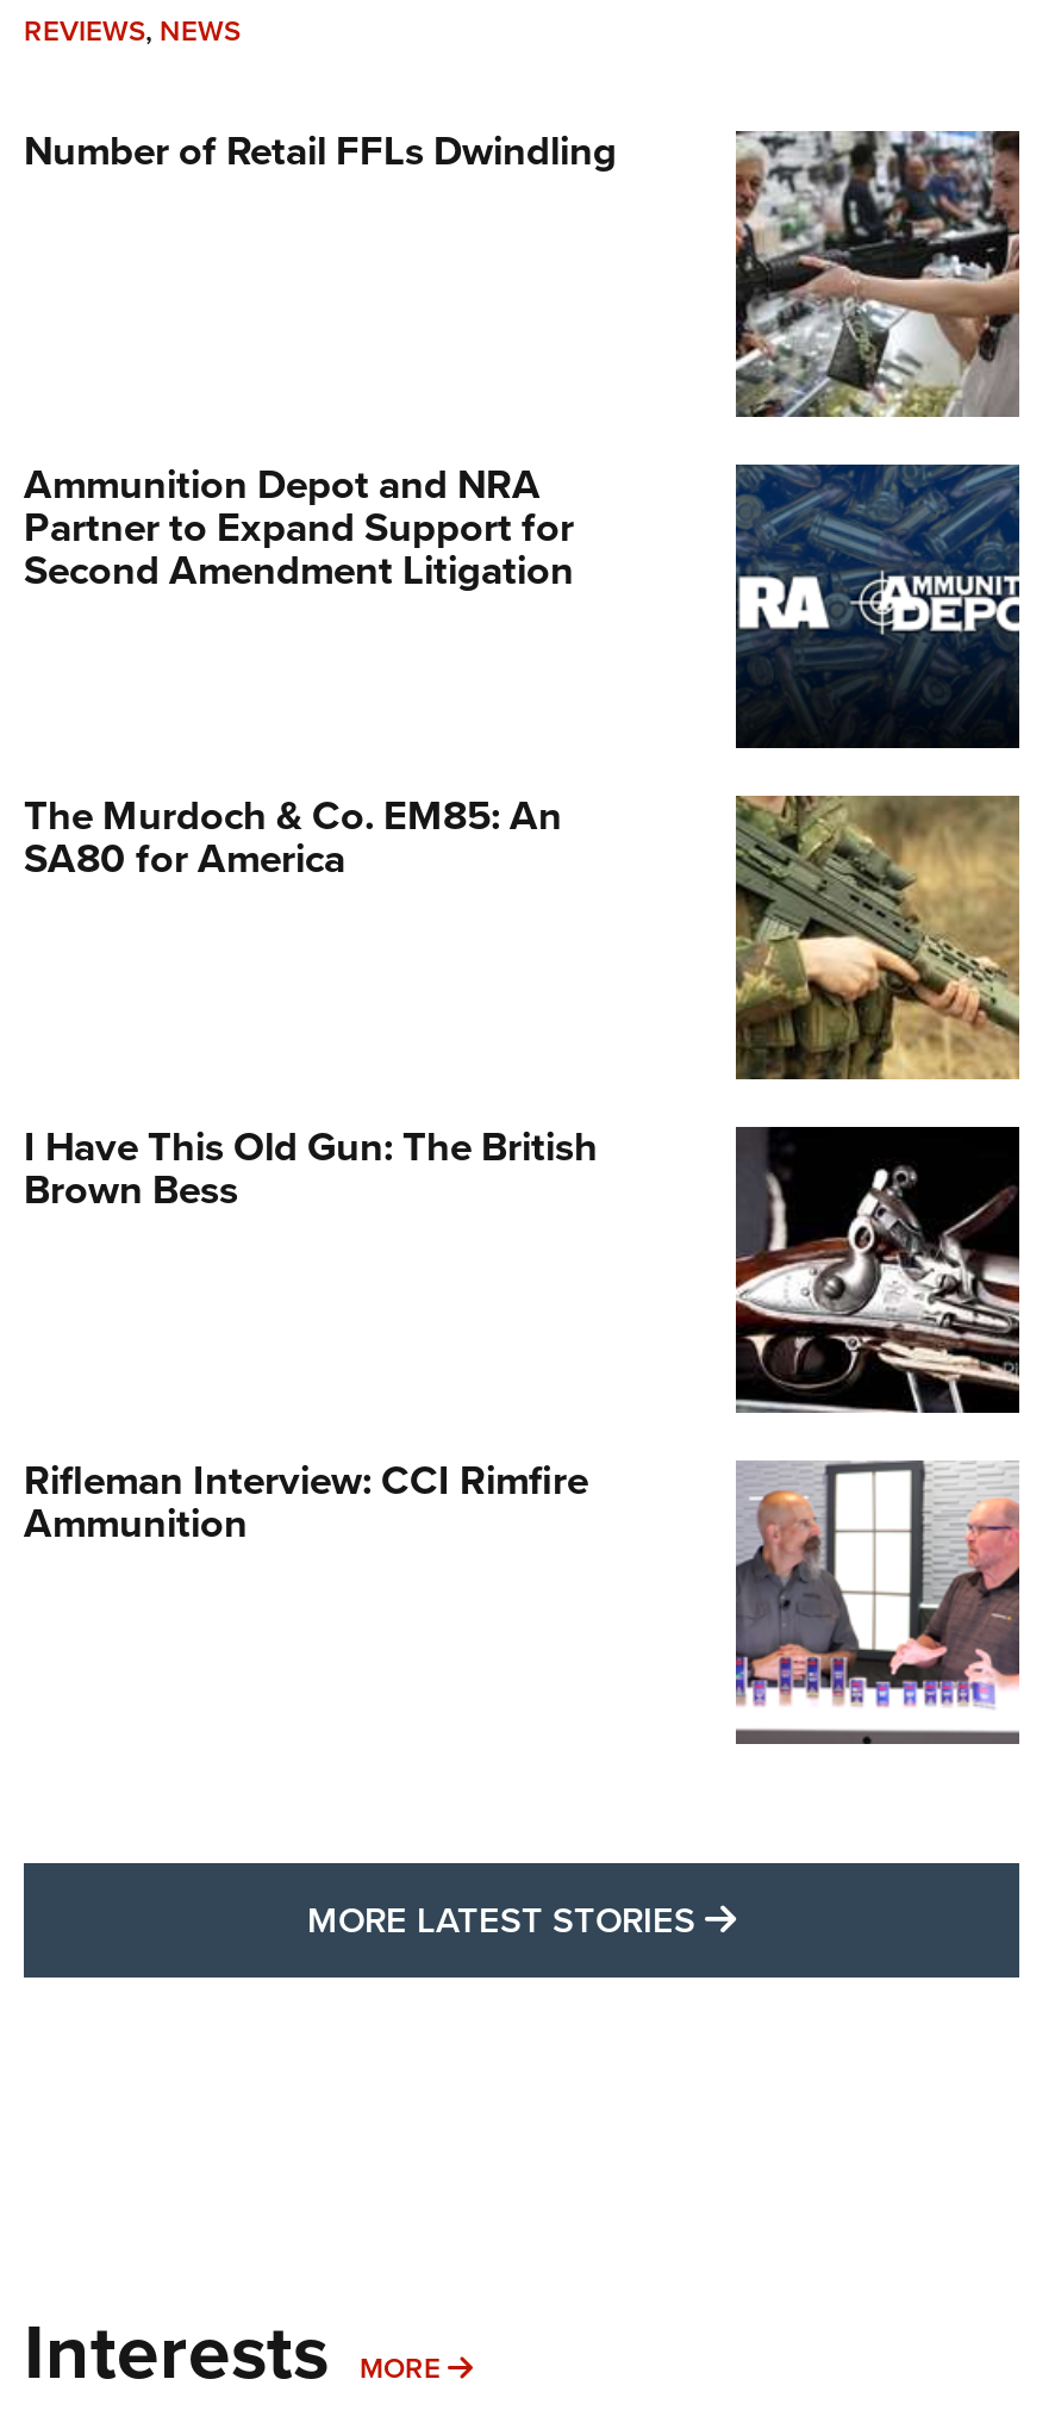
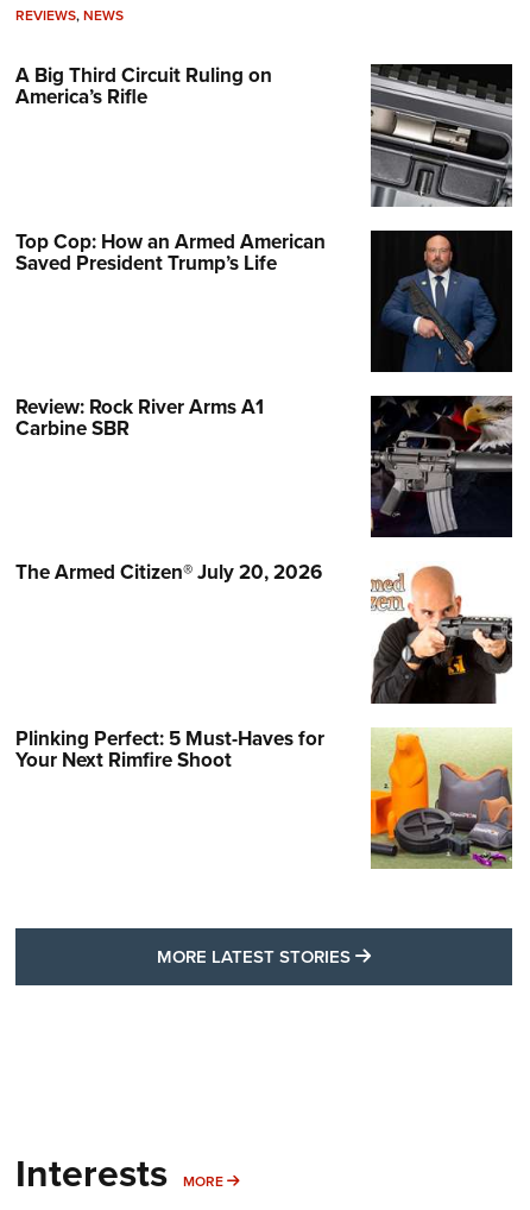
- Number of Retail FFLs Dwindling
+ A Big Third Circuit Ruling on
+ America’s Rifle

- [image]
+ [image]

- Ammunition Depot and NRA
- Partner to Expand Support for
- Second Amendment Litigation
+ Top Cop: How an Armed American
+ Saved President Trump’s Life

- [image]
+ [image]

- The Murdoch & Co. EM85: An
- SA80 for America
+ Review: Rock River Arms A1
+ Carbine SBR

- [image]
+ [image]

- I Have This Old Gun: The British
- Brown Bess
+ The Armed Citizen® July 20, 2026

- [image]
+ [image]

- Rifleman Interview: CCI Rimfire
- Ammunition
+ Plinking Perfect: 5 Must-Haves for
+ Your Next Rimfire Shoot

- [image]
+ [image]
